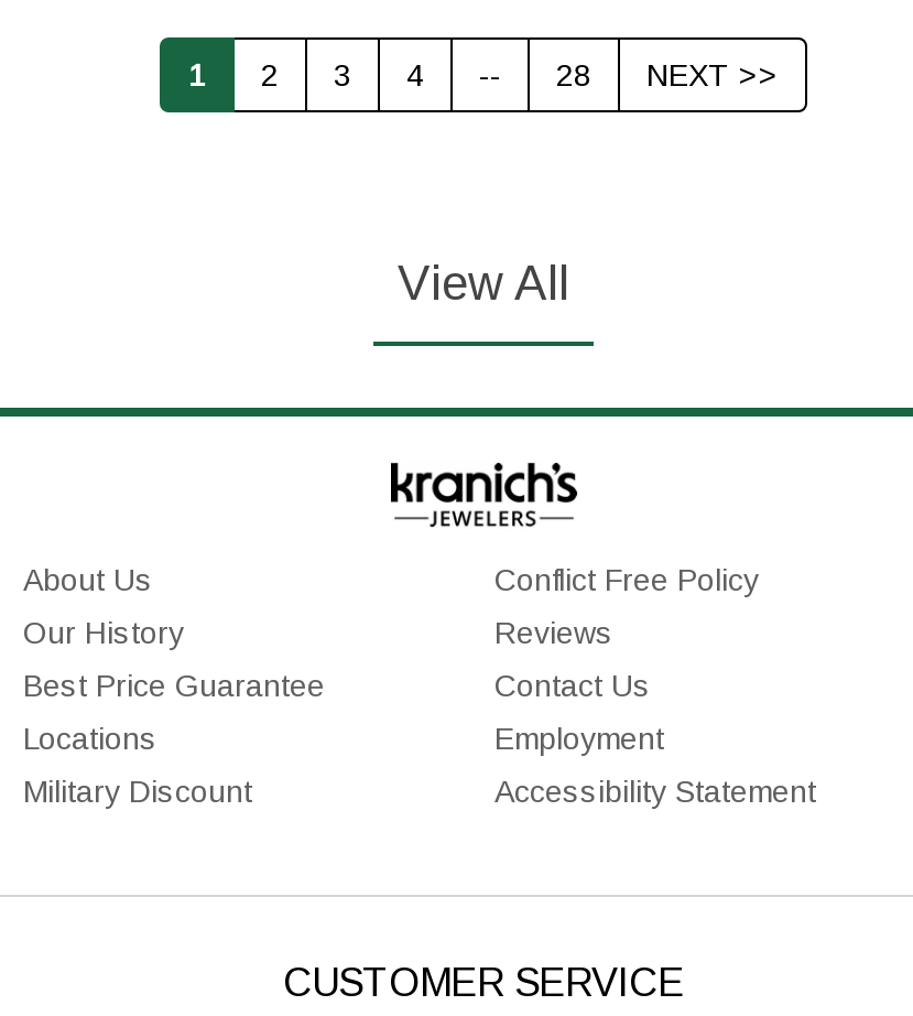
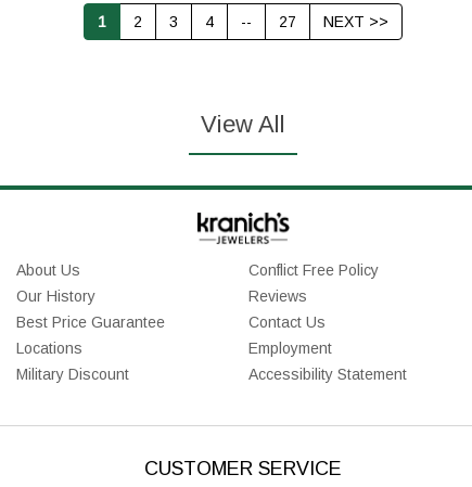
- 28
+ 27
